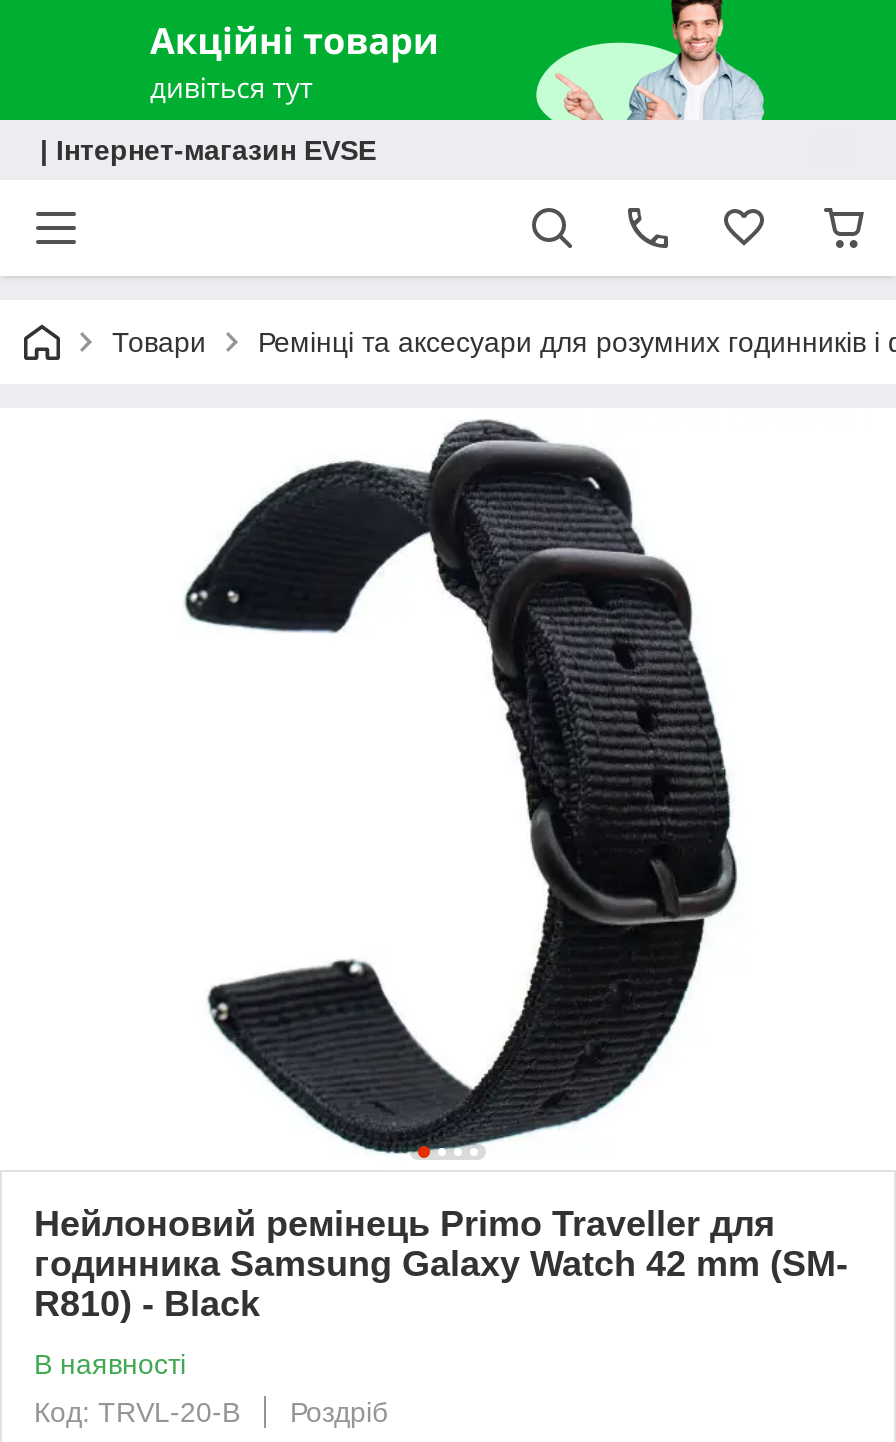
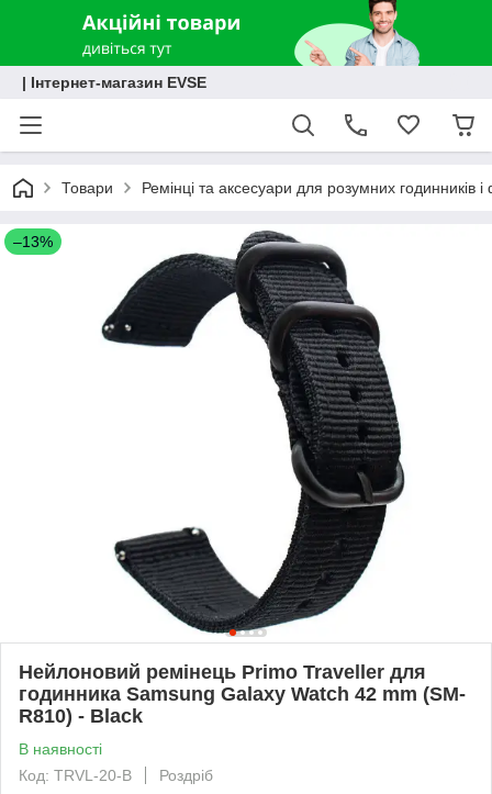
+ –13%
